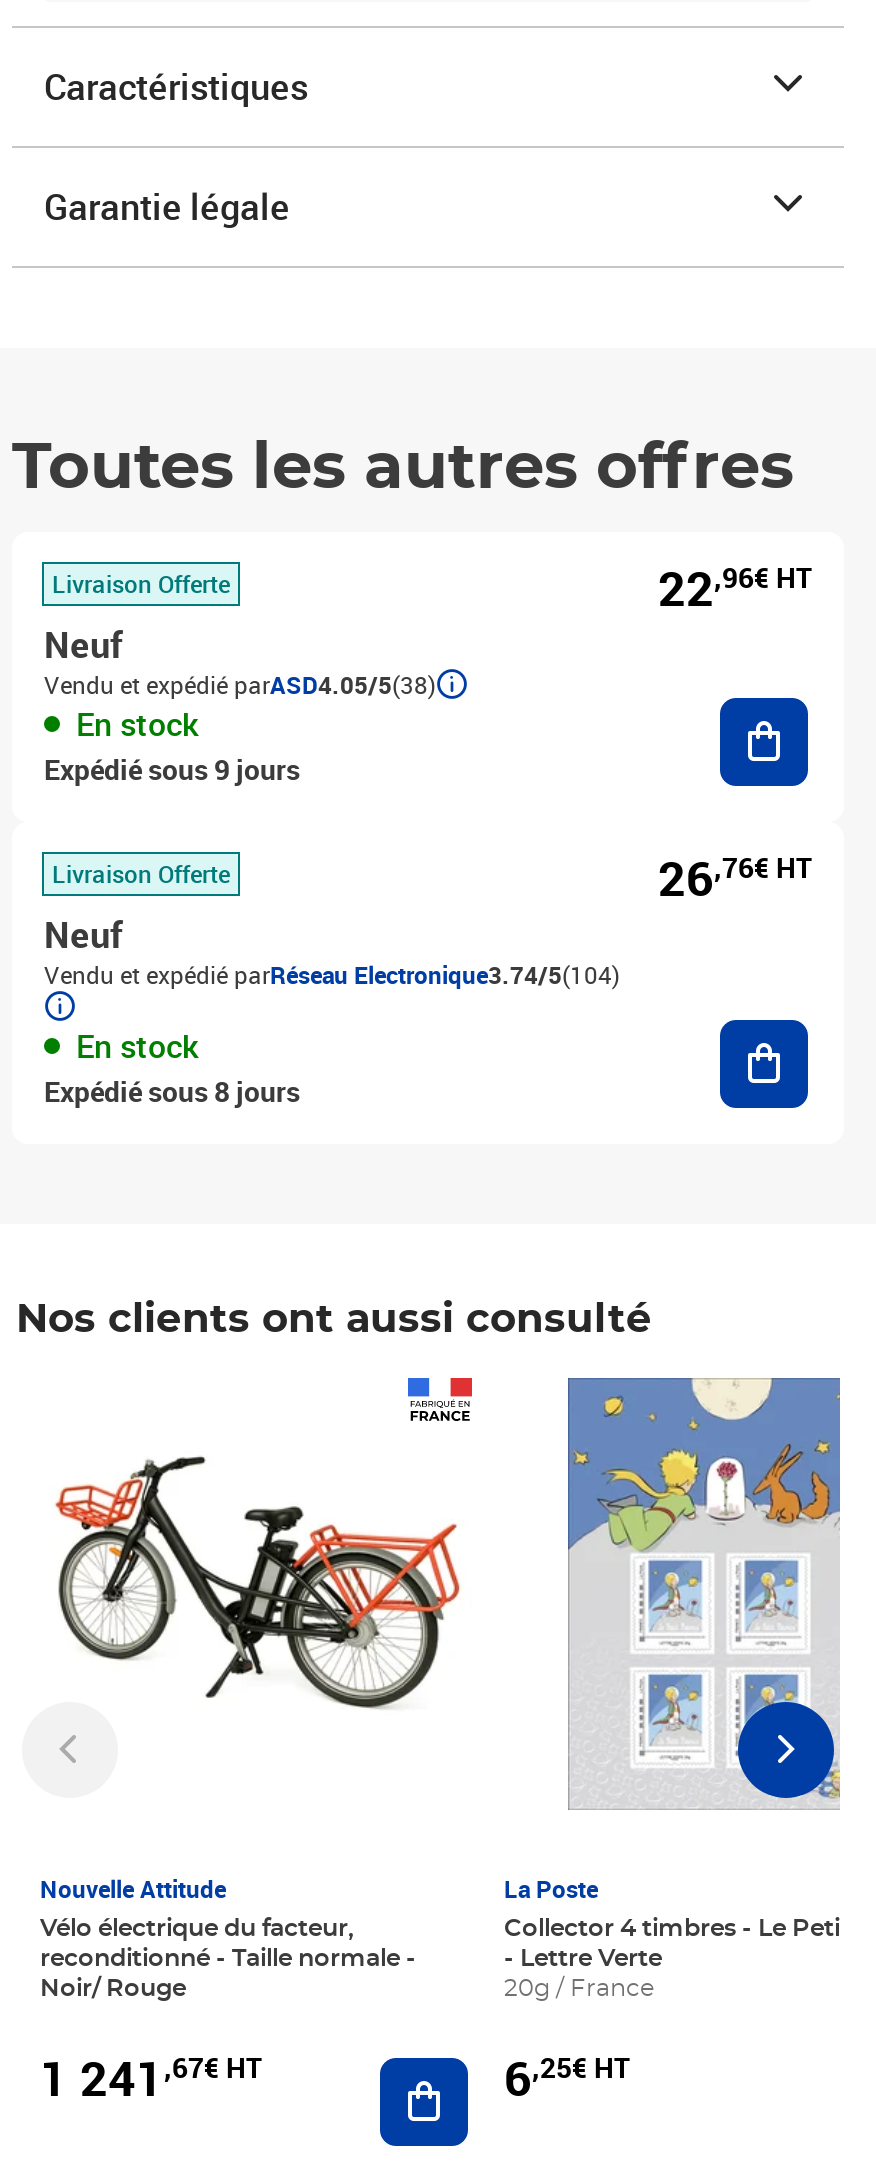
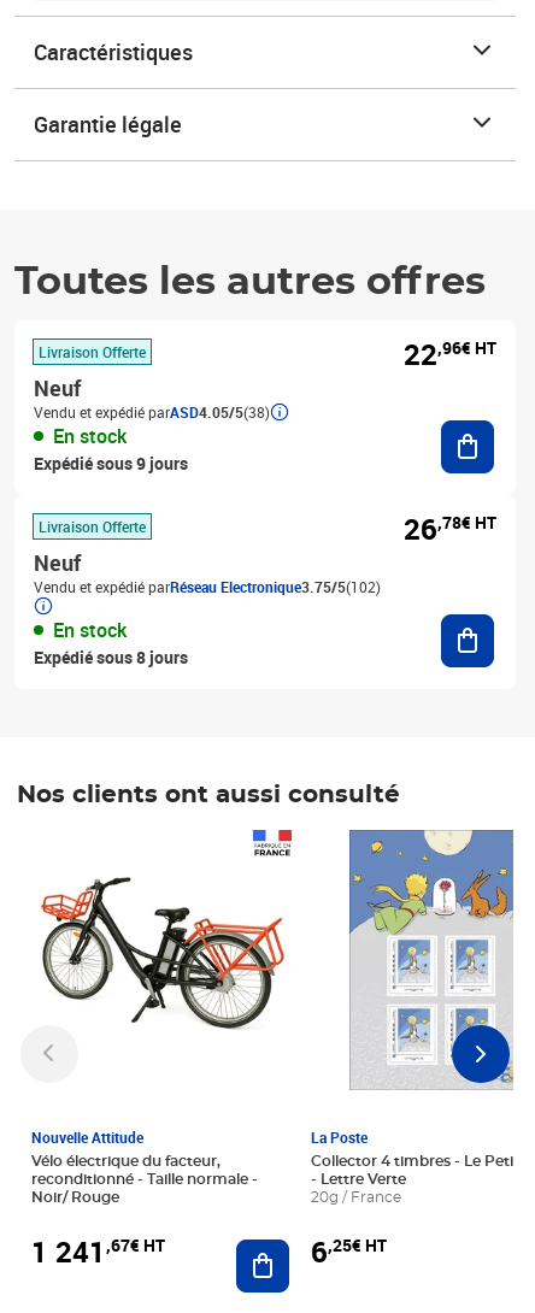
- 26,76€ HT
+ 26,78€ HT

- Vendu et expédié parRéseau Electronique3.74/5(104)
+ Vendu et expédié parRéseau Electronique3.75/5(102)
